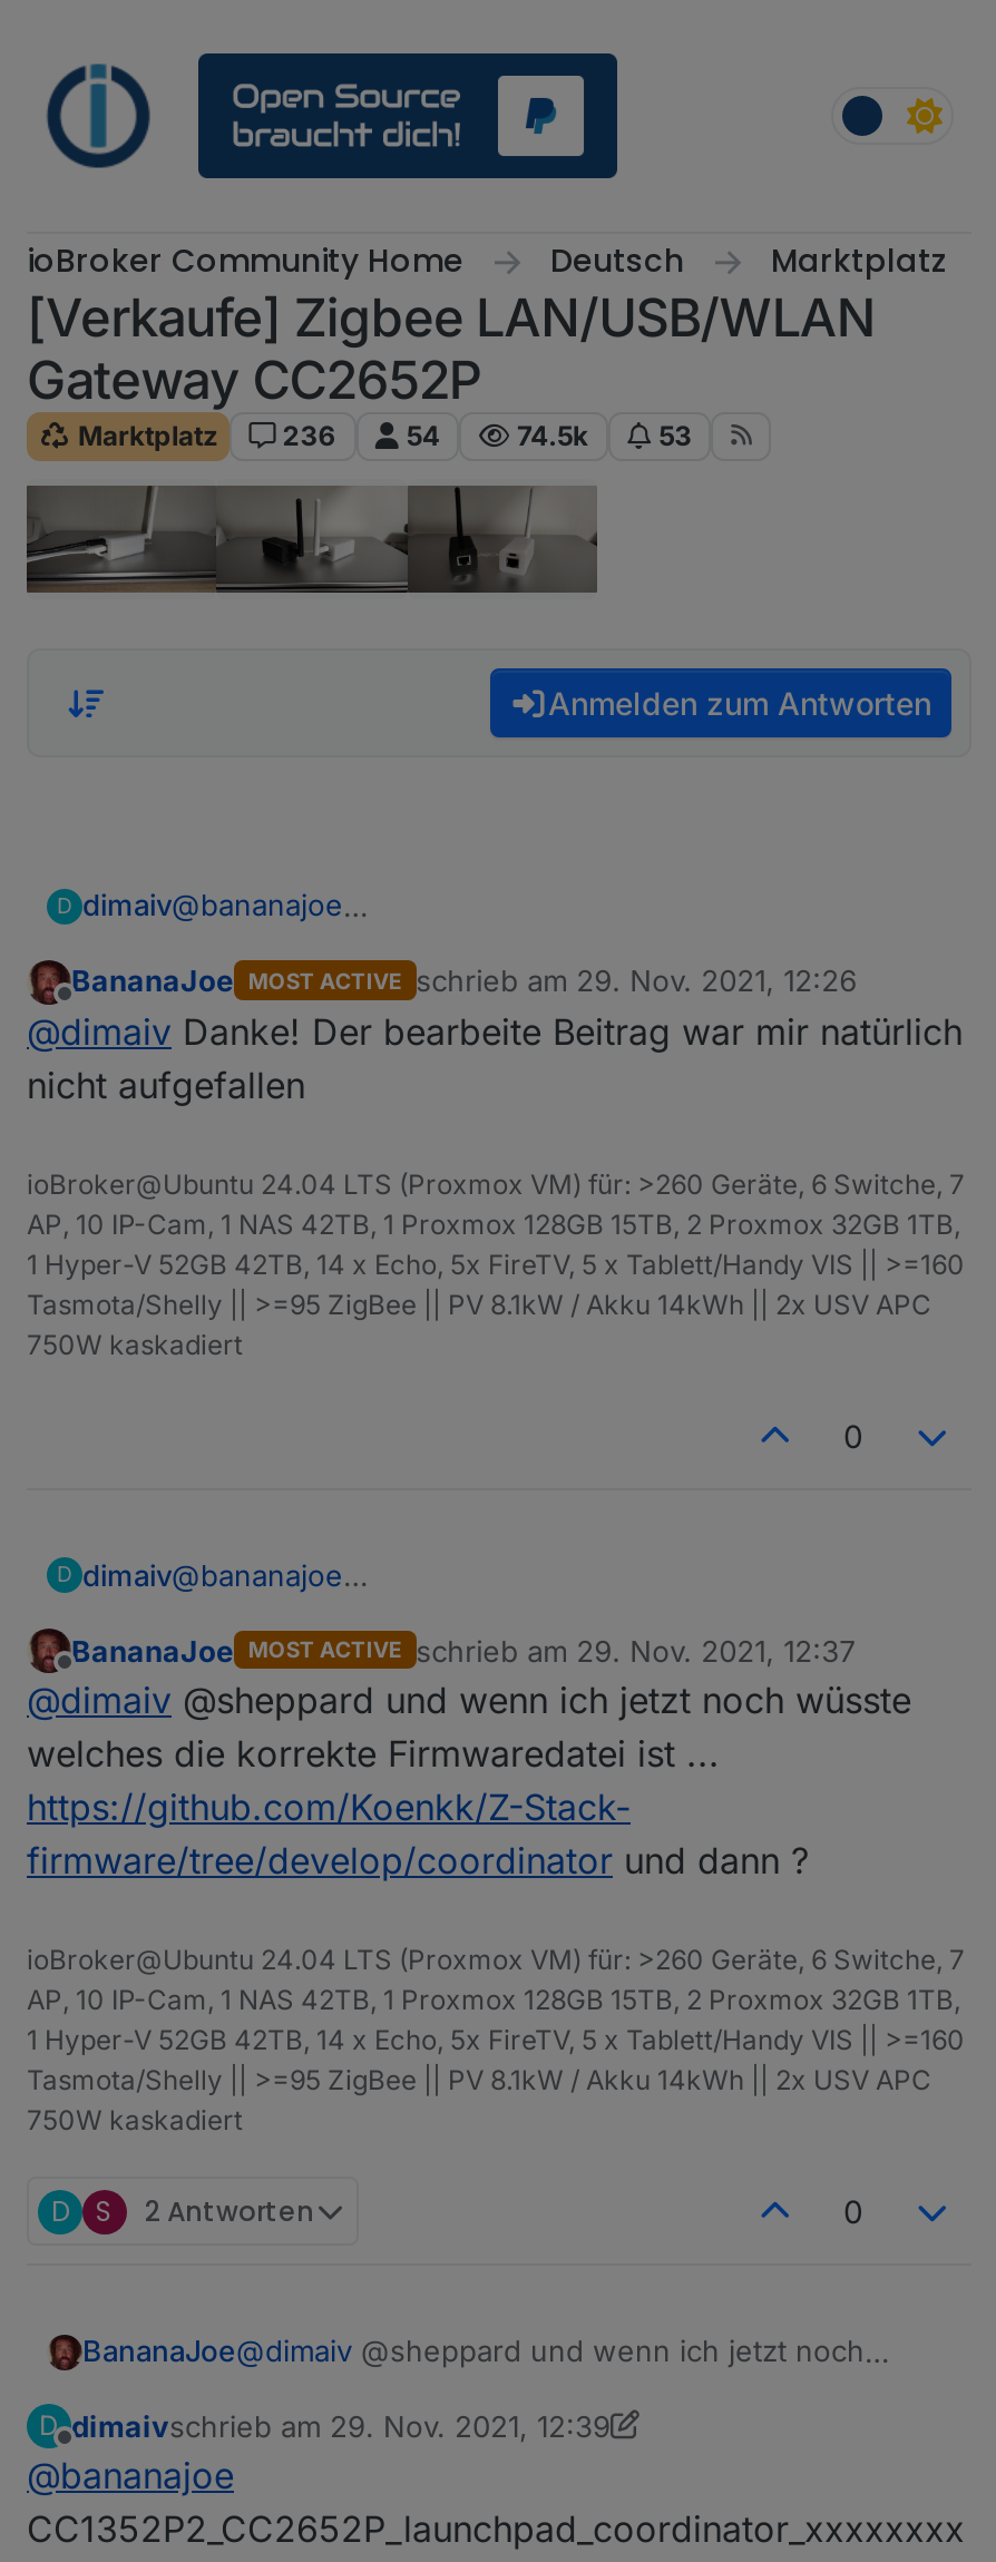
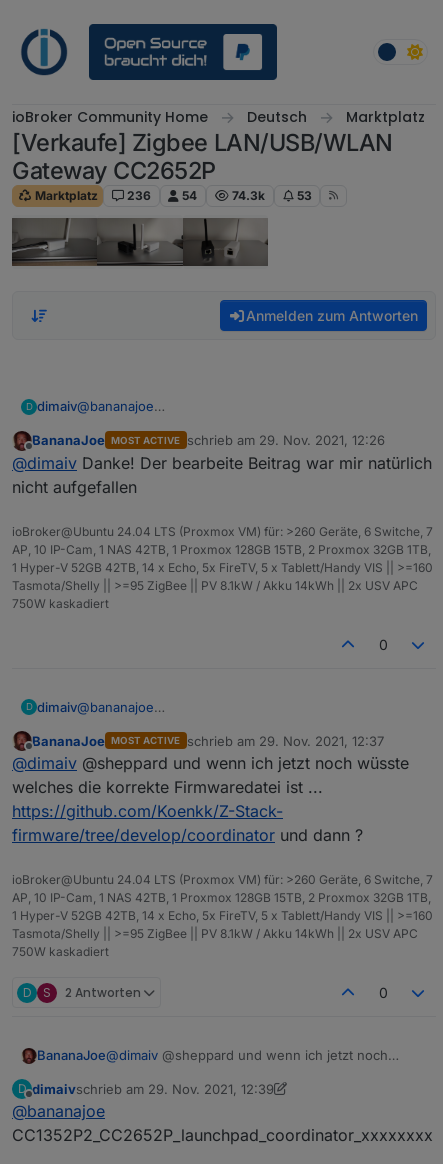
- 74.5k
+ 74.3k
